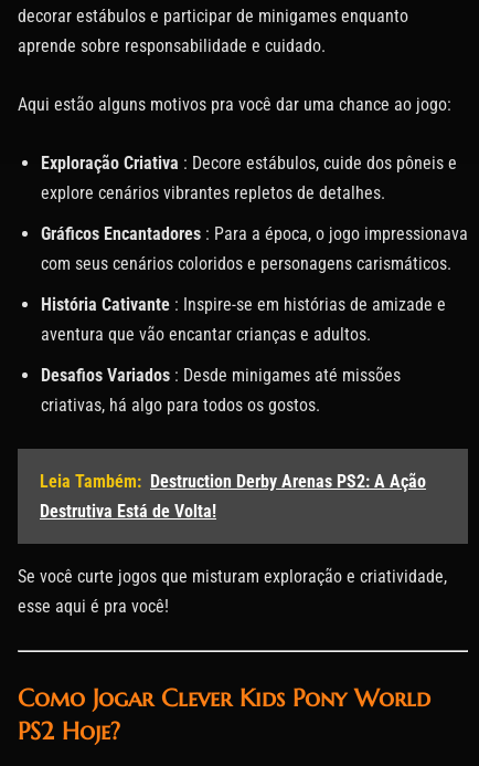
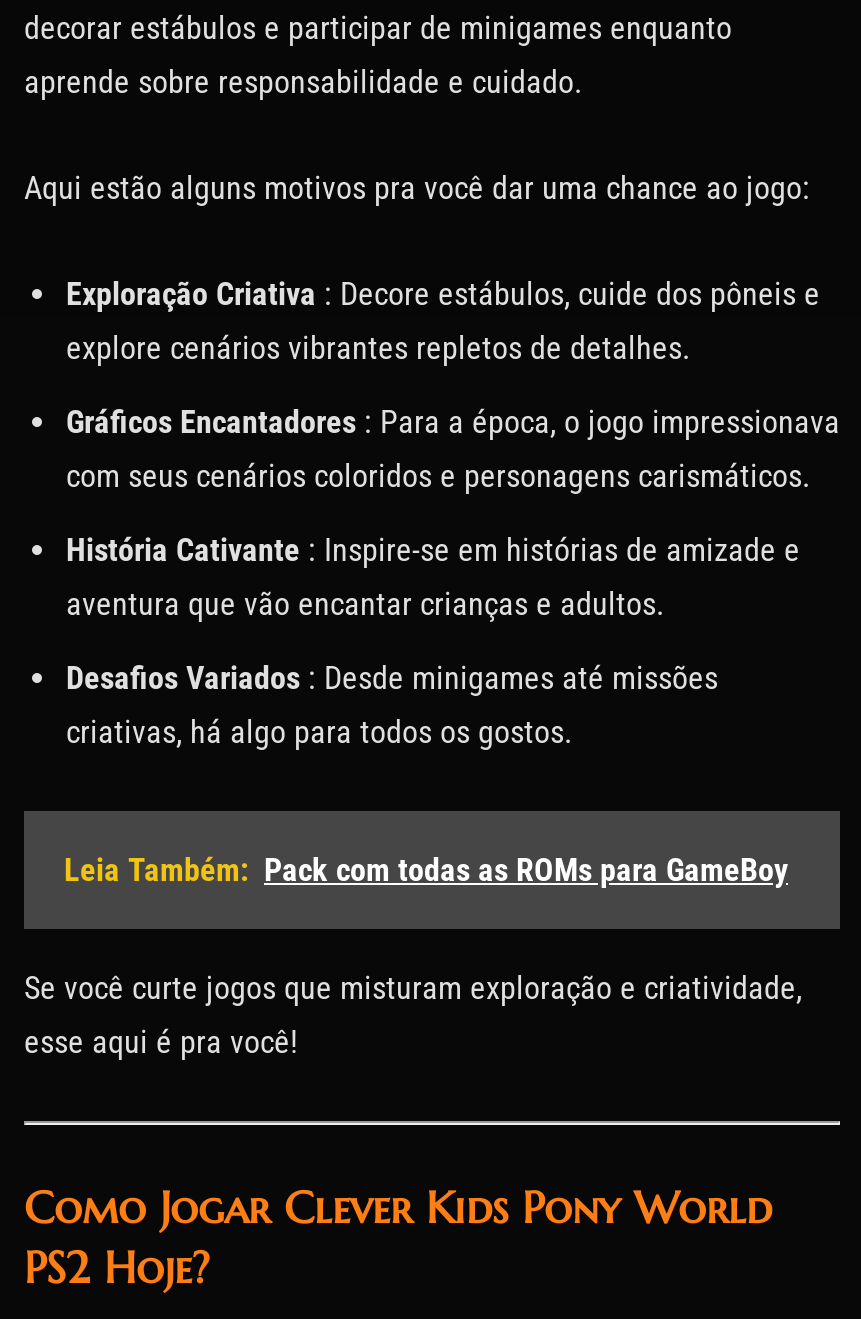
- Leia Também: Destruction Derby Arenas PS2: A Ação
- Destrutiva Está de Volta!
+ Leia Também: Pack com todas as ROMs para GameBoy
